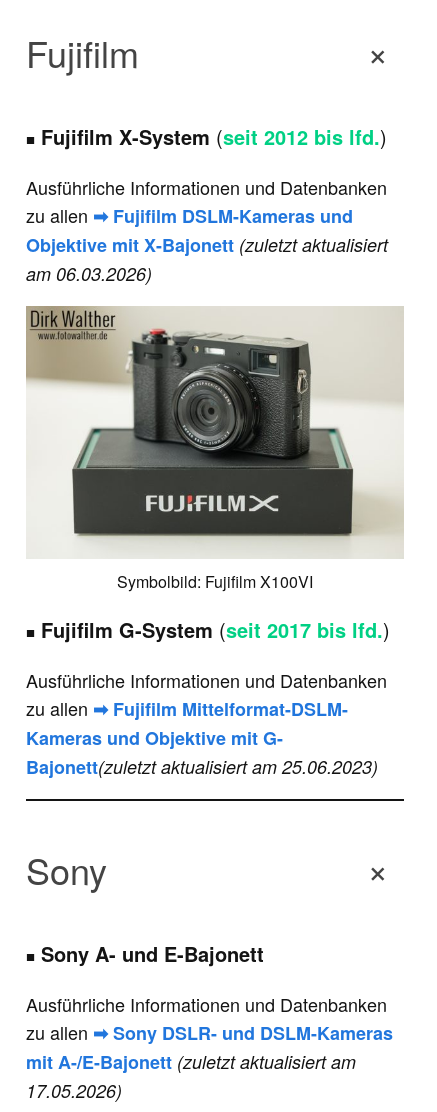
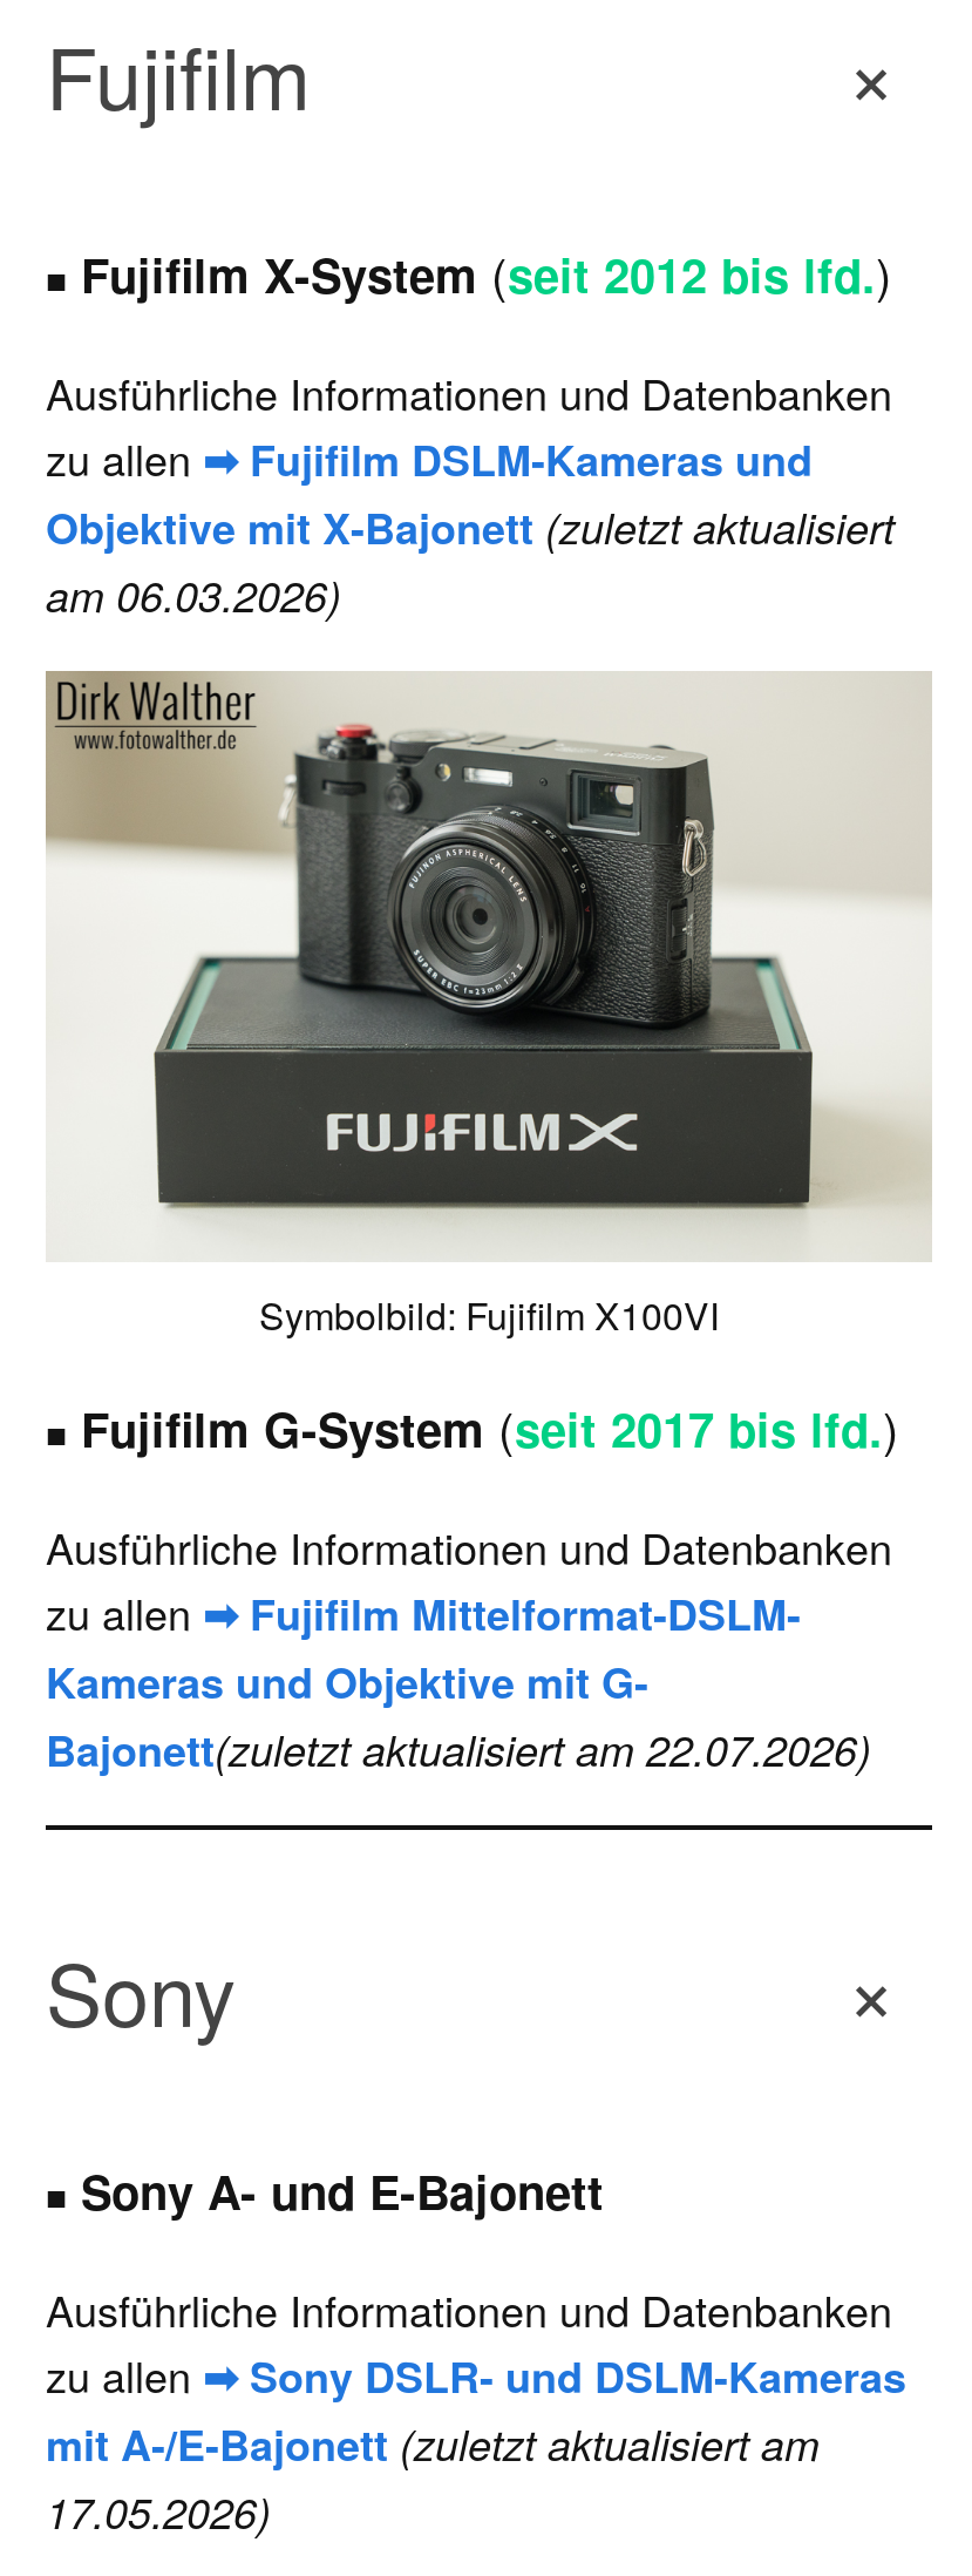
- Bajonett(zuletzt aktualisiert am 25.06.2023)
+ Bajonett(zuletzt aktualisiert am 22.07.2026)
